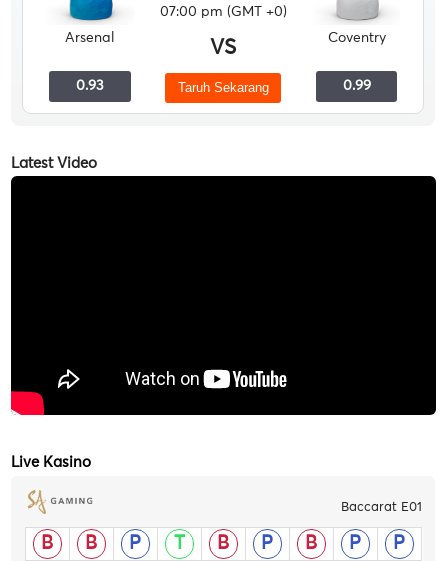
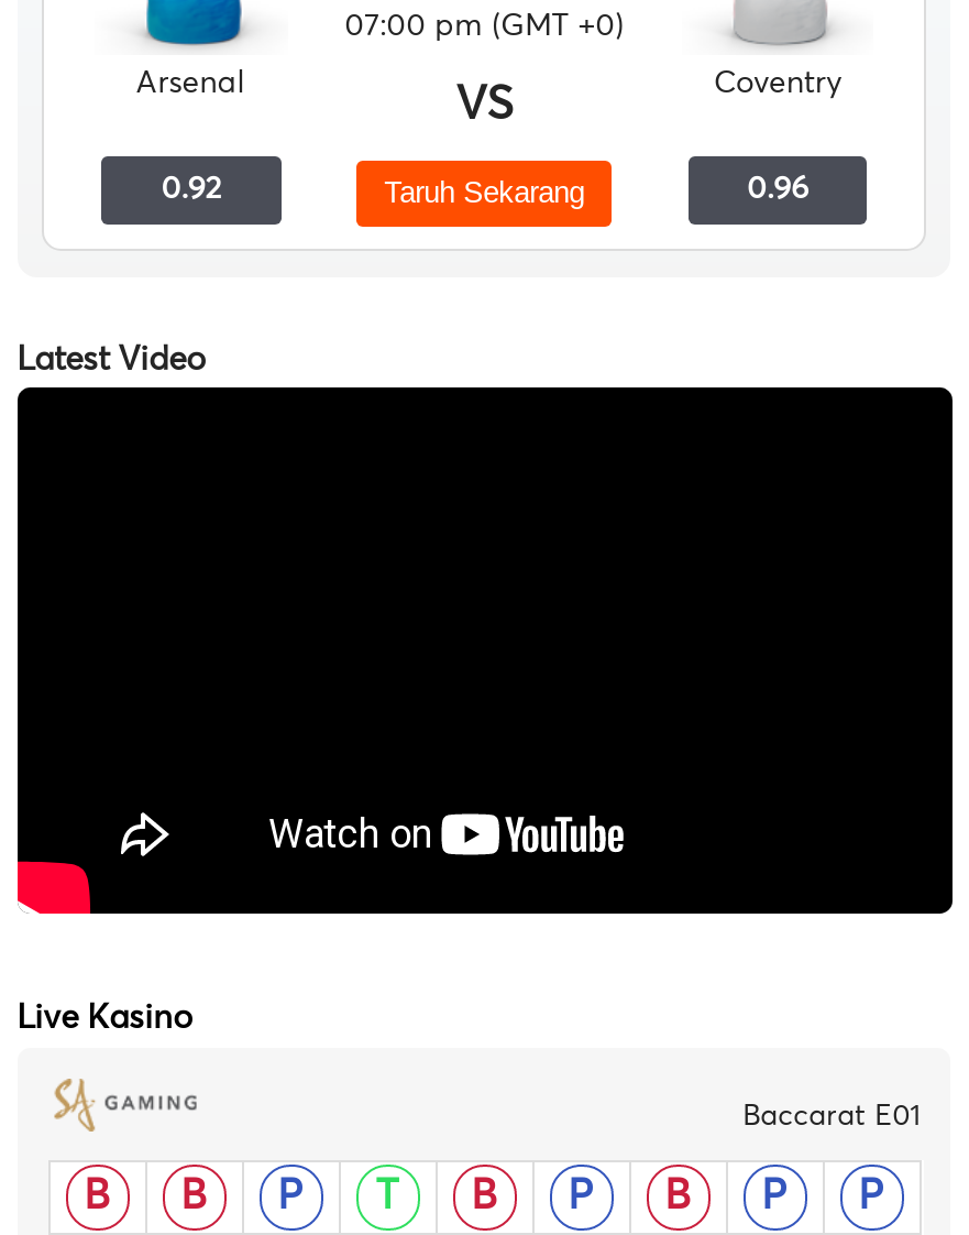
- 0.93
+ 0.92

- 0.99
+ 0.96
